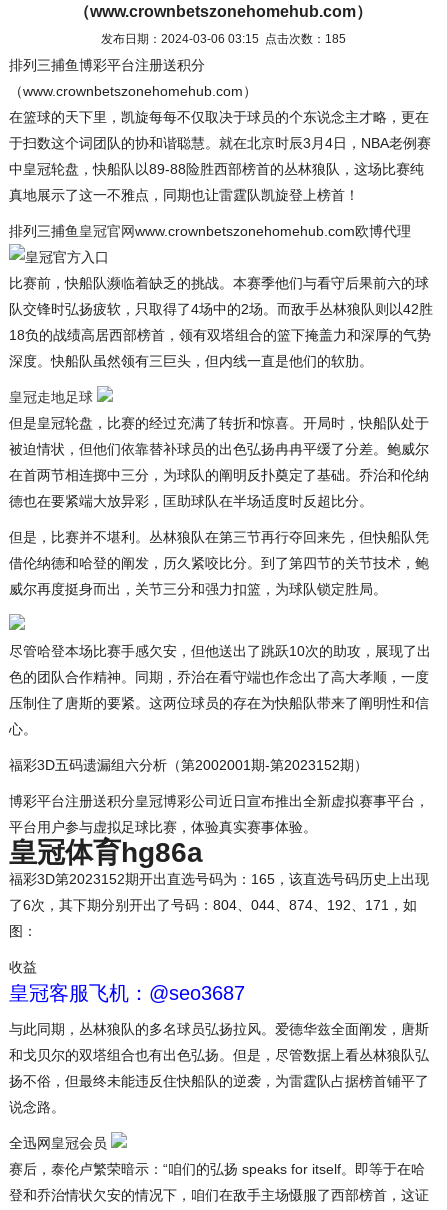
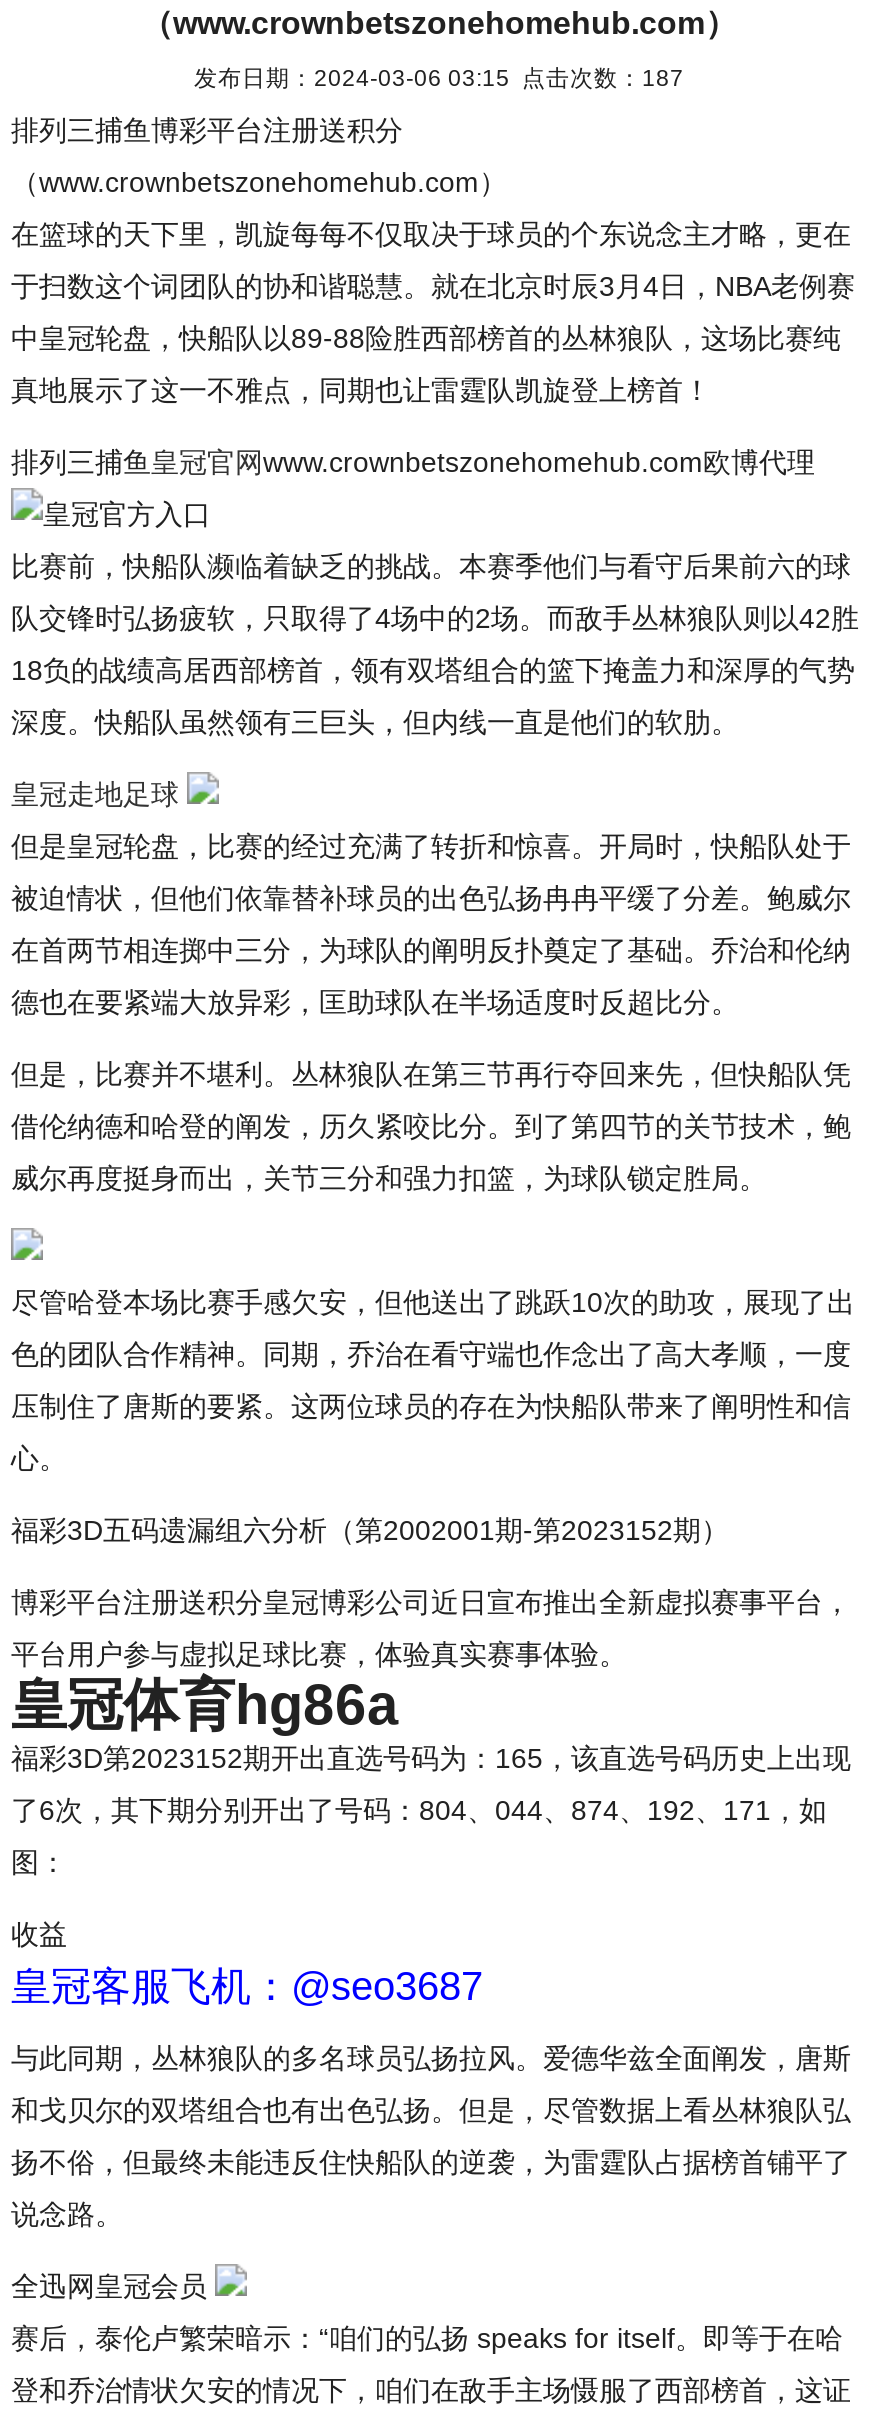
- 发布日期：2024-03-06 03:15 点击次数：185
+ 发布日期：2024-03-06 03:15 点击次数：187
